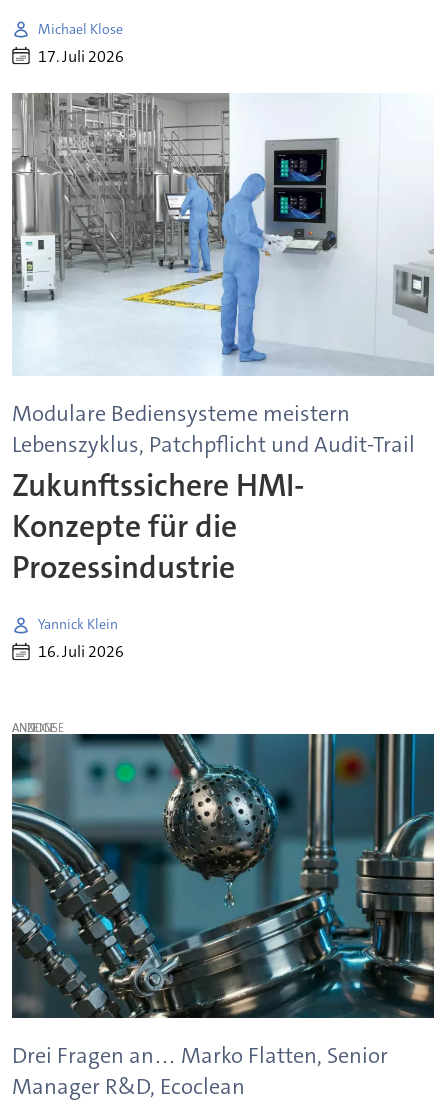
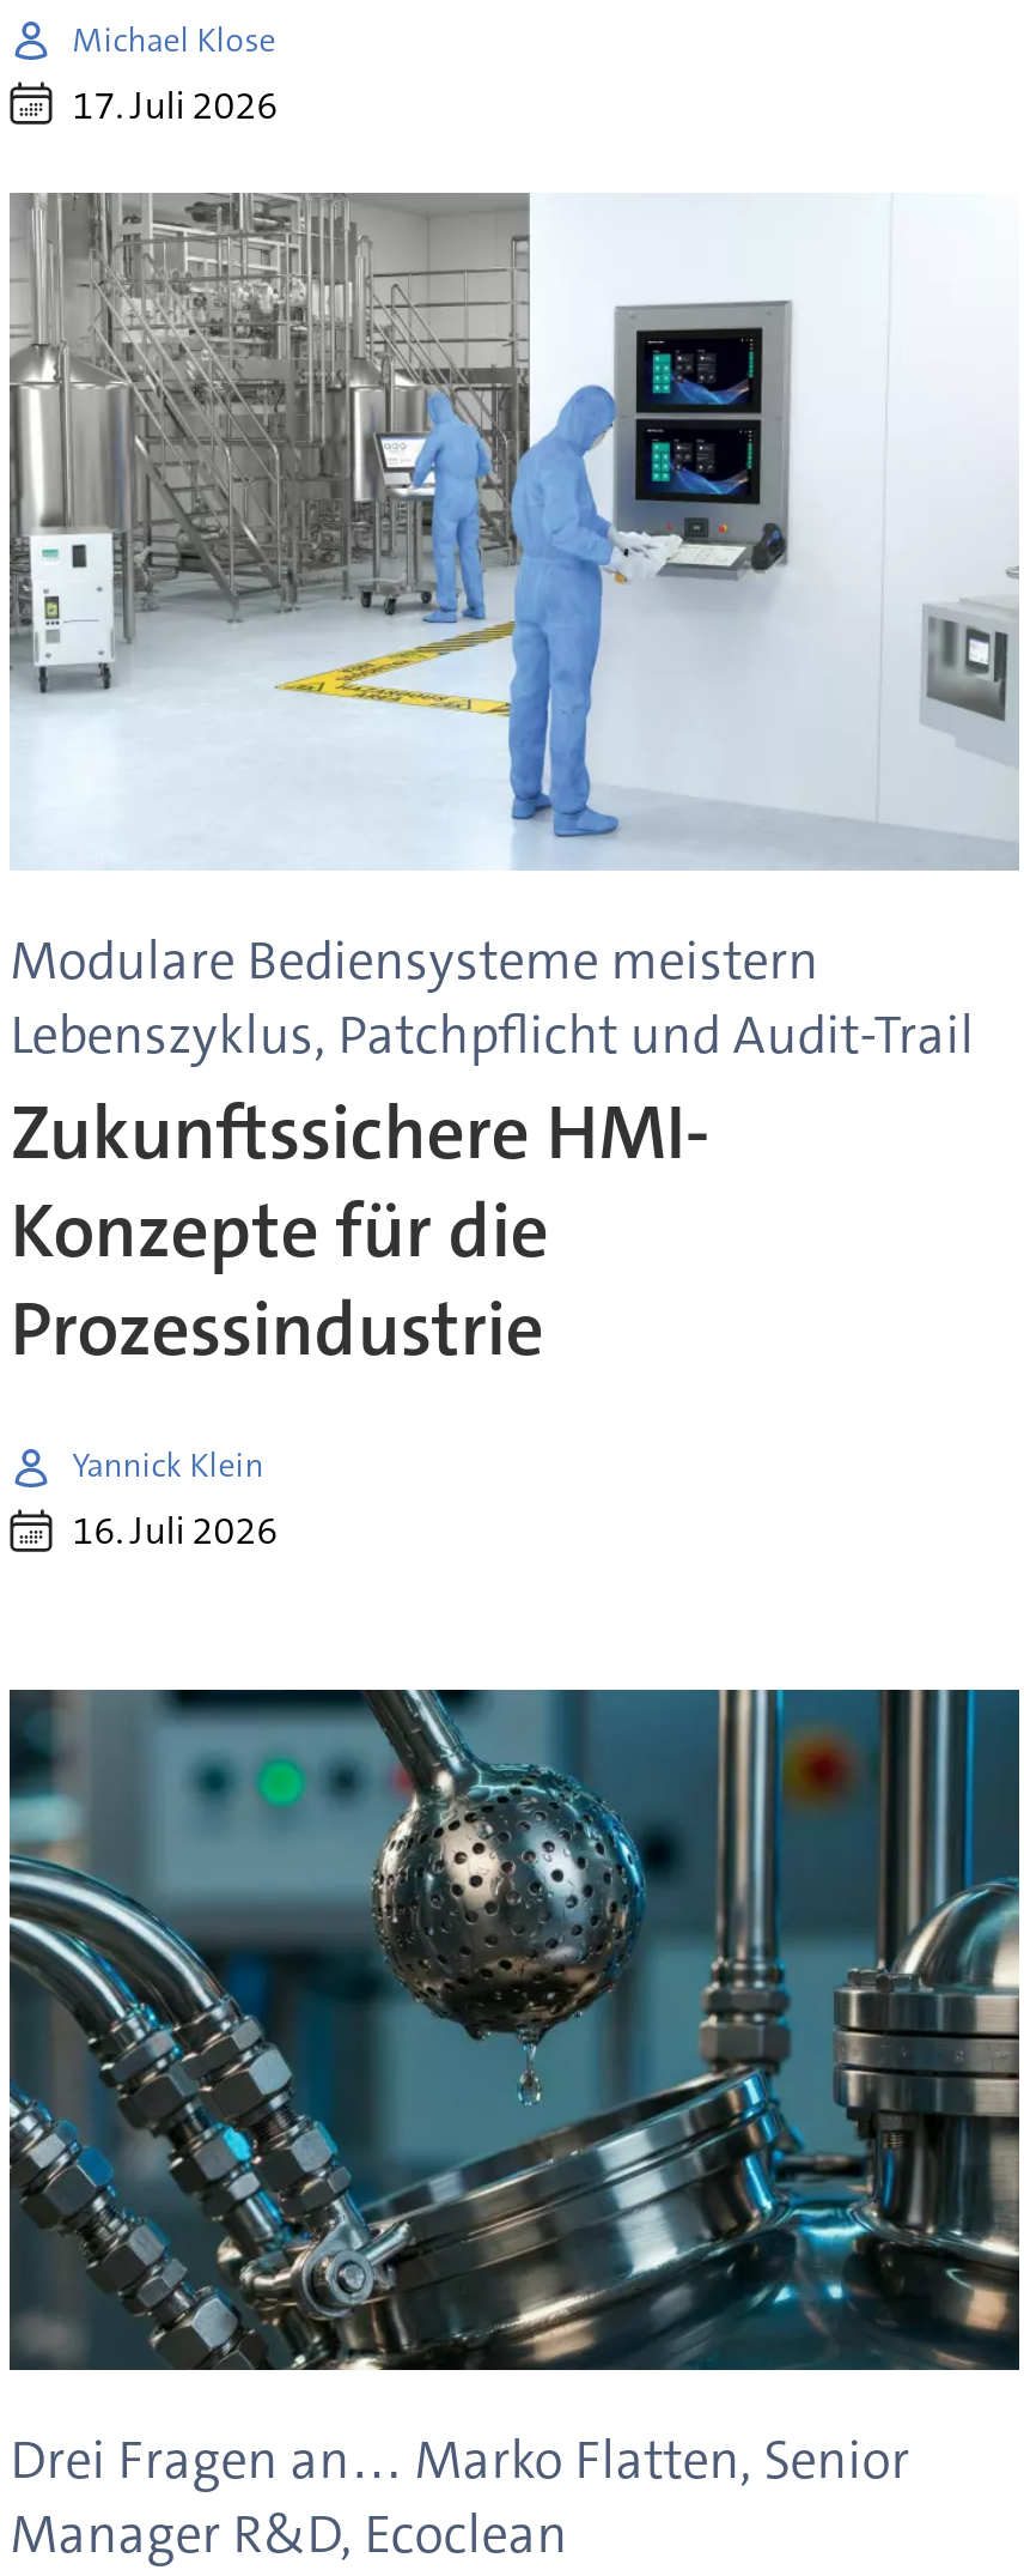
- ANZEIGE
